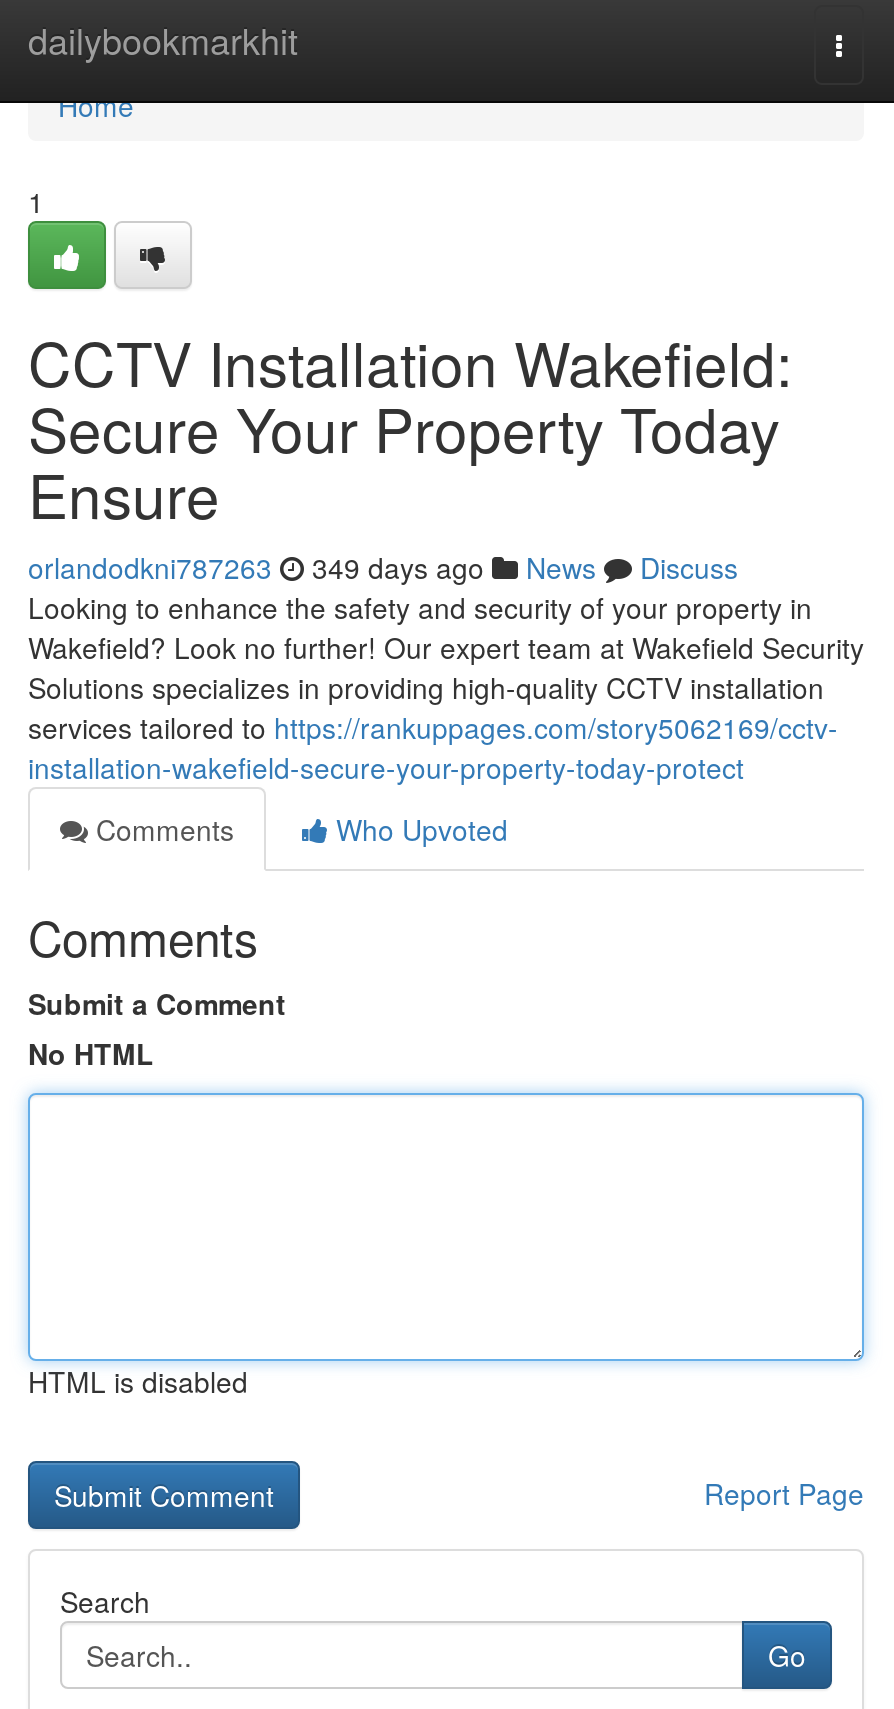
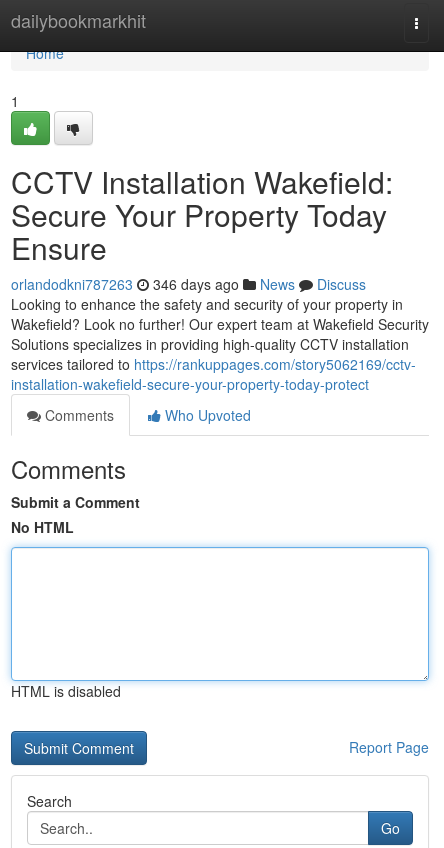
- orlandodkni787263 349 days ago News Discuss
+ orlandodkni787263 346 days ago News Discuss
